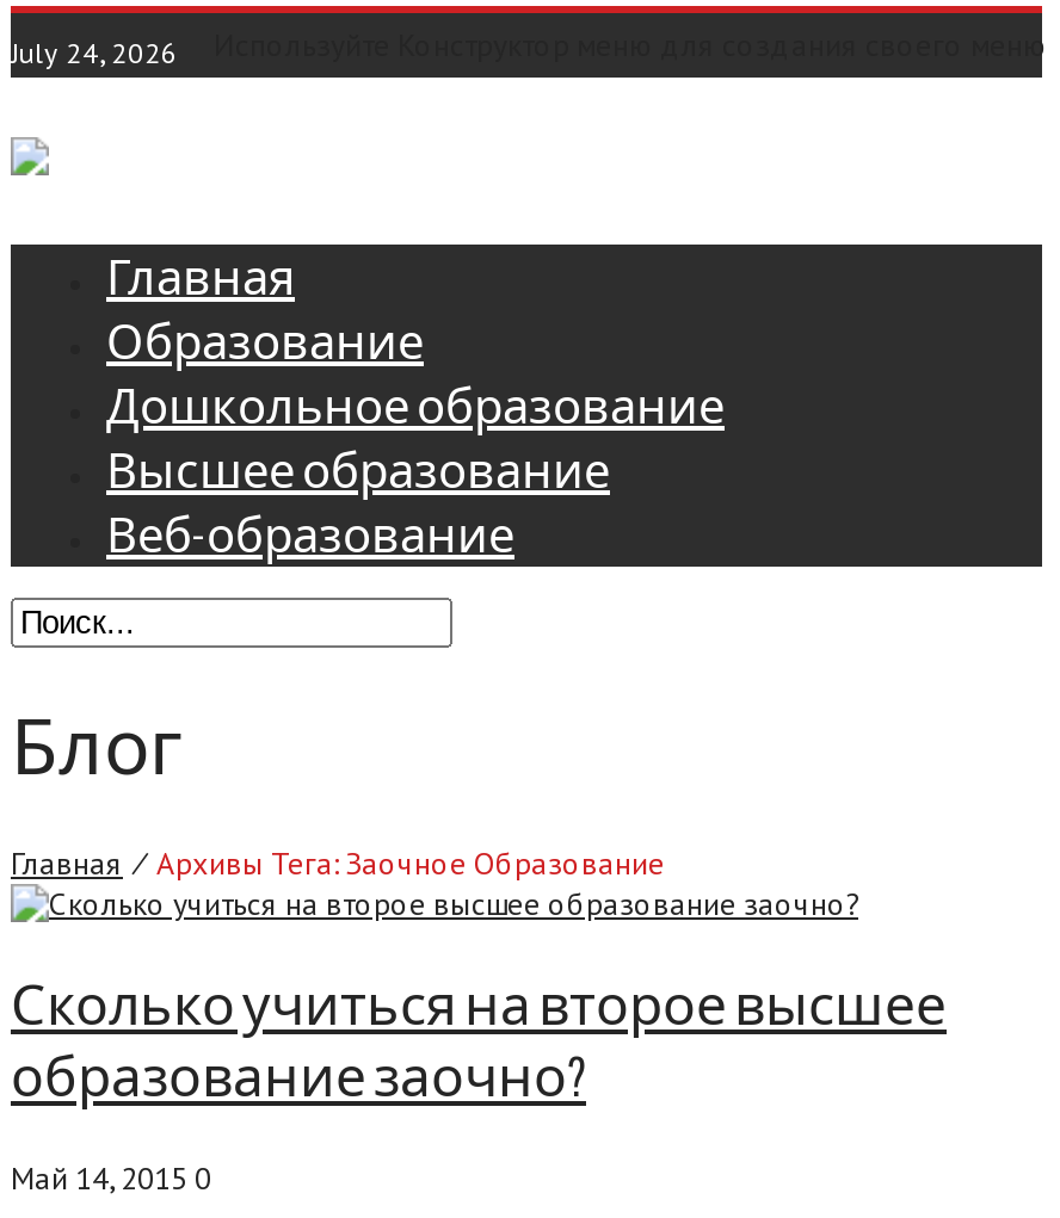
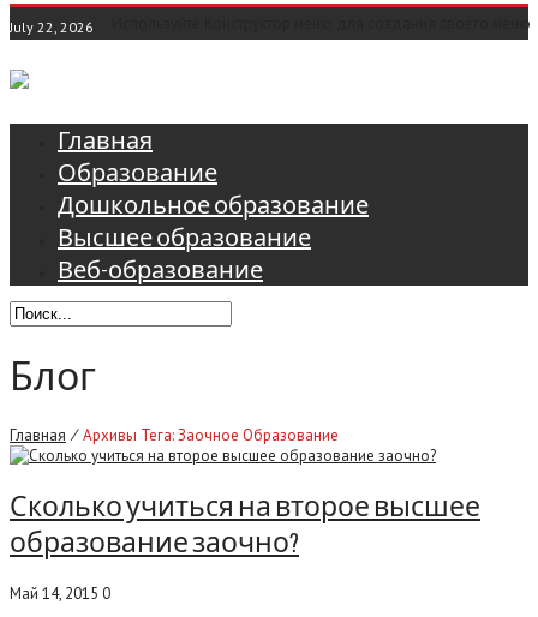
- July 24, 2026
+ July 22, 2026
